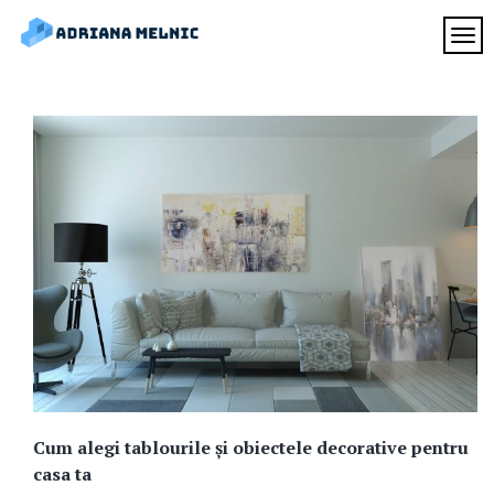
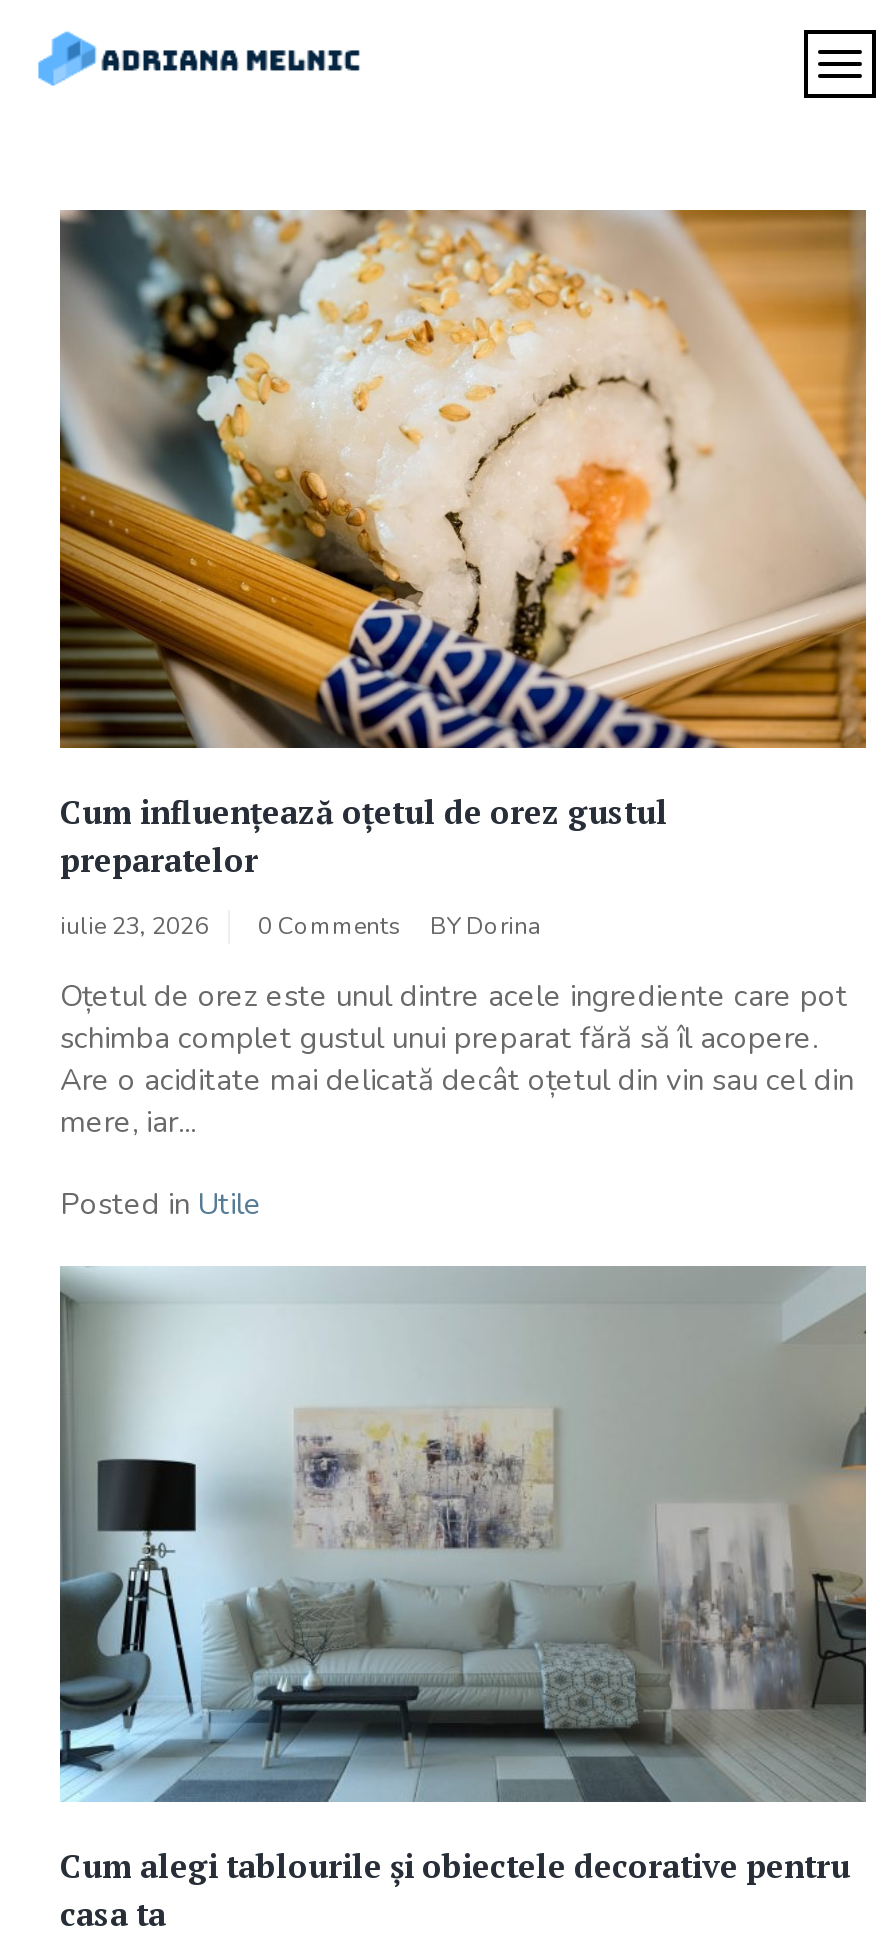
+ [image]
+ Cum influențează oțetul de orez gustul
+ preparatelor
+ iulie 23, 2026
+ 0 Comments
+ BY Dorina
+ Oțetul de orez este unul dintre acele ingrediente care pot
+ schimba complet gustul unui preparat fără să îl acopere.
+ Are o aciditate mai delicată decât oțetul din vin sau cel din
+ mere, iar...
+ Posted in Utile
